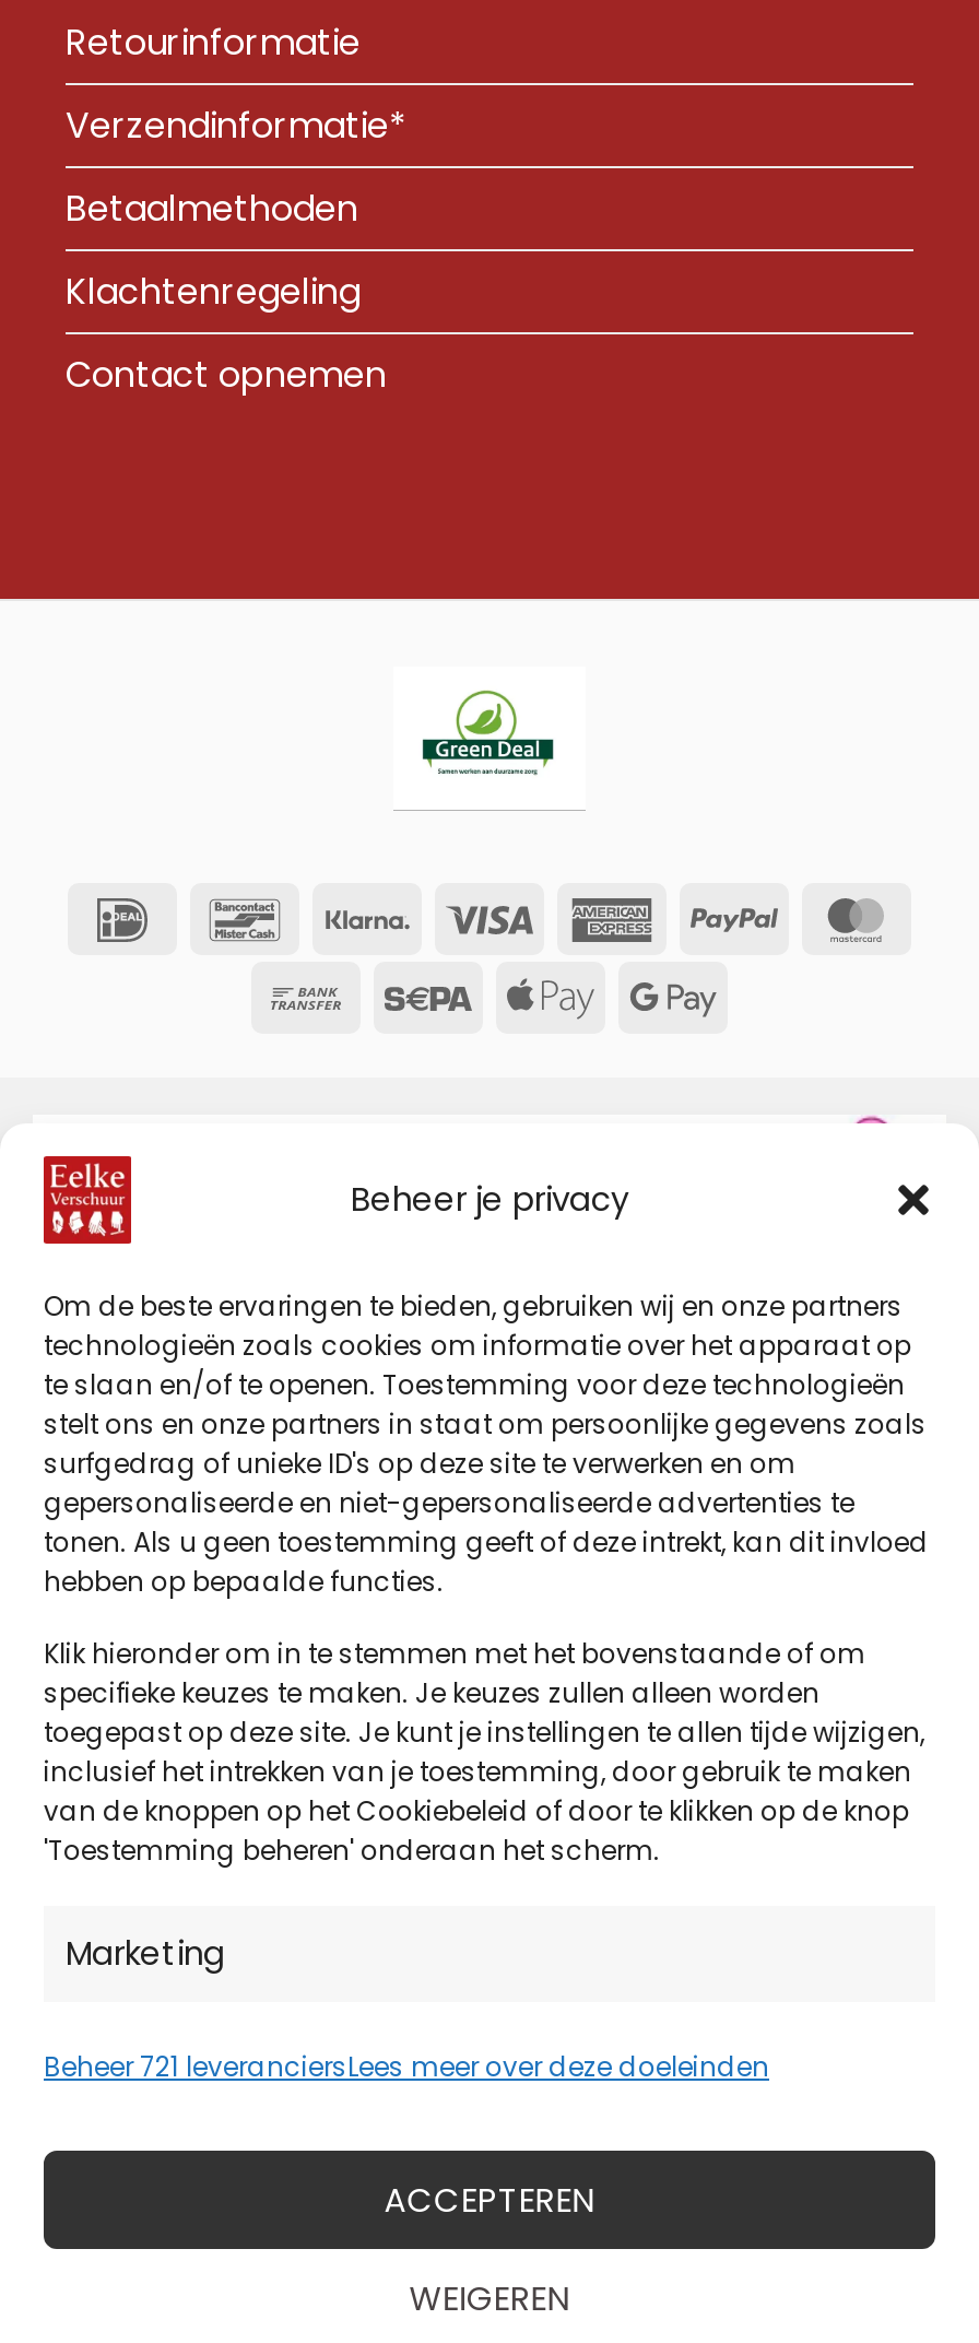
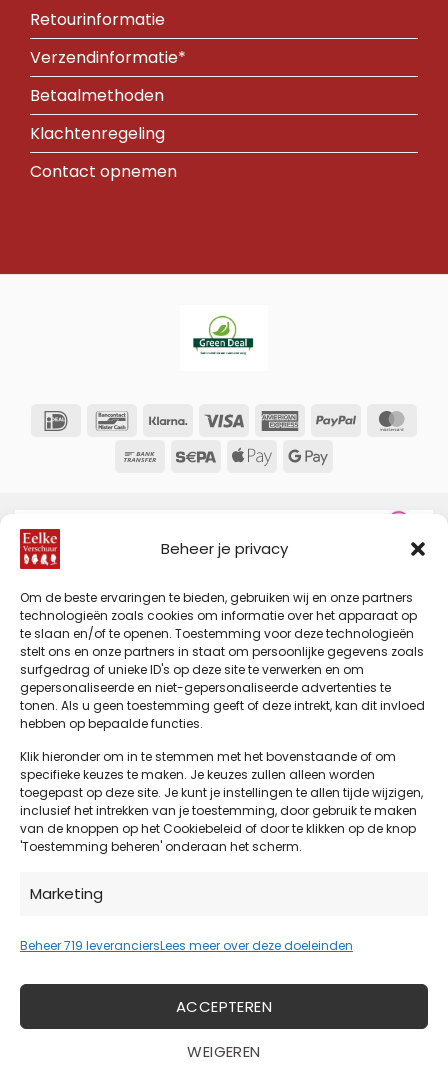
- Beheer 721 leveranciersLees meer over deze doeleinden
+ Beheer 719 leveranciersLees meer over deze doeleinden
